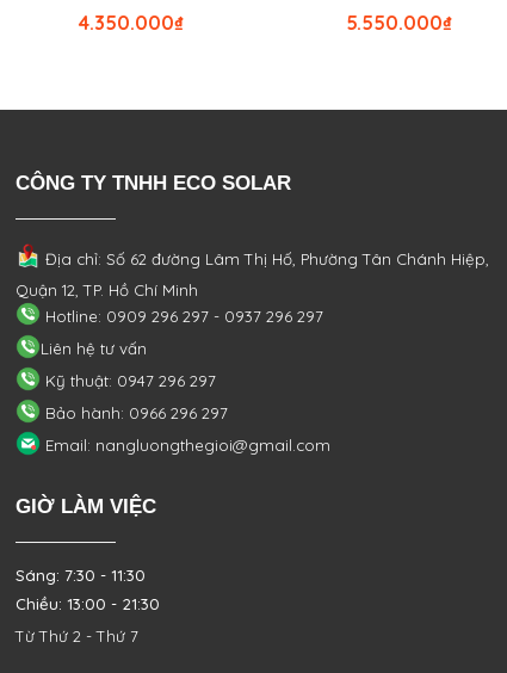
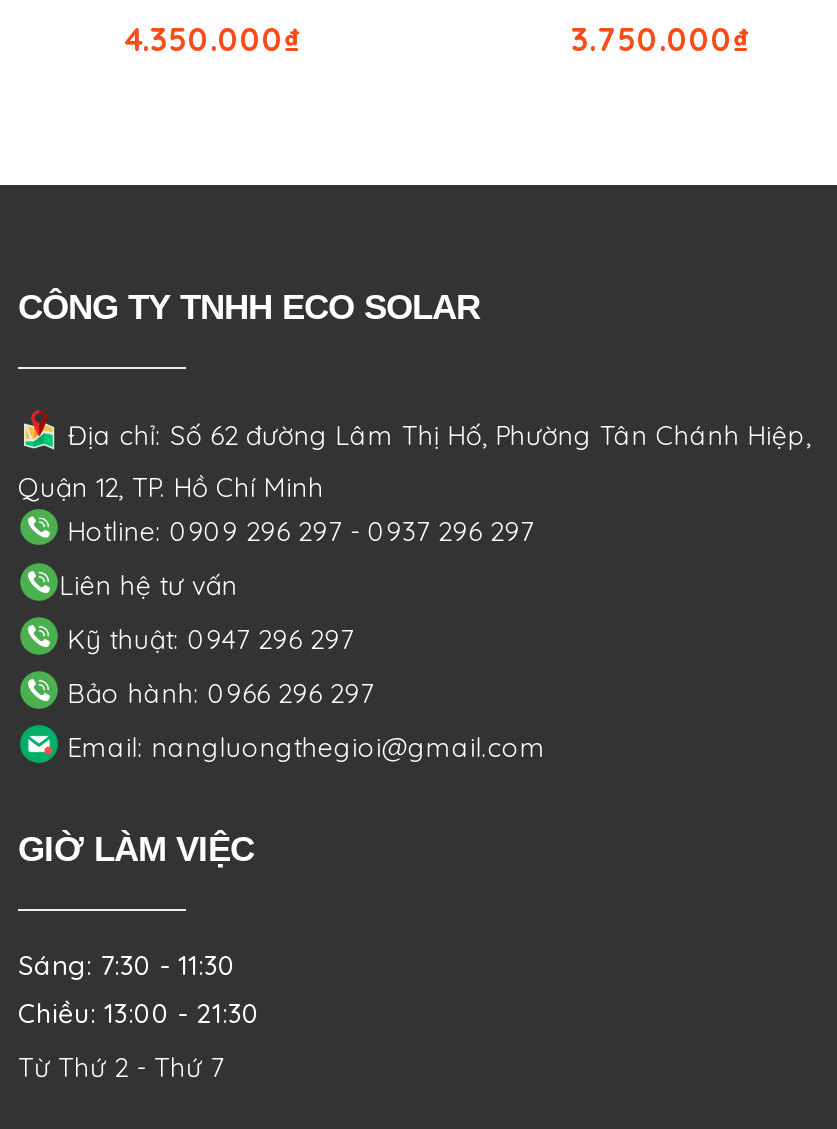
- 5.550.000
+ 3.750.000
